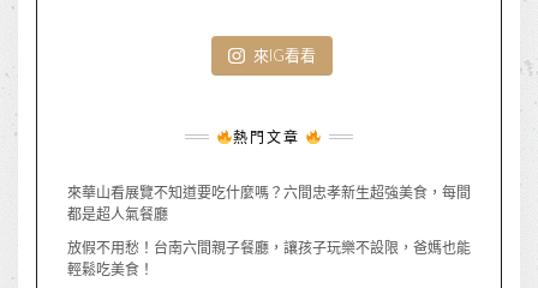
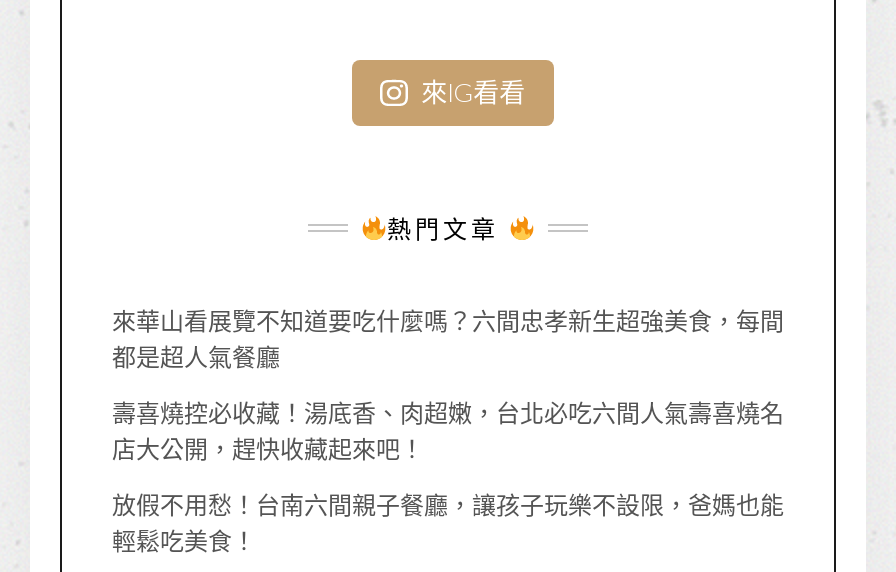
+ 壽喜燒控必收藏！湯底香、肉超嫩，台北必吃六間人氣壽喜燒名
+ 店大公開，趕快收藏起來吧！
